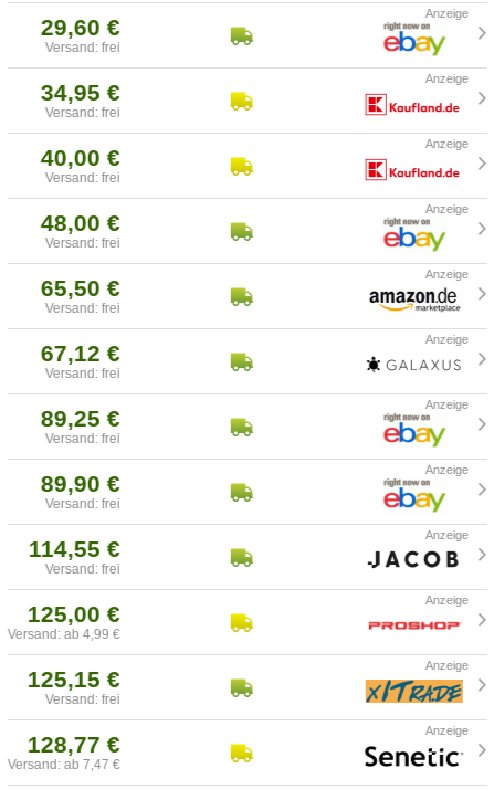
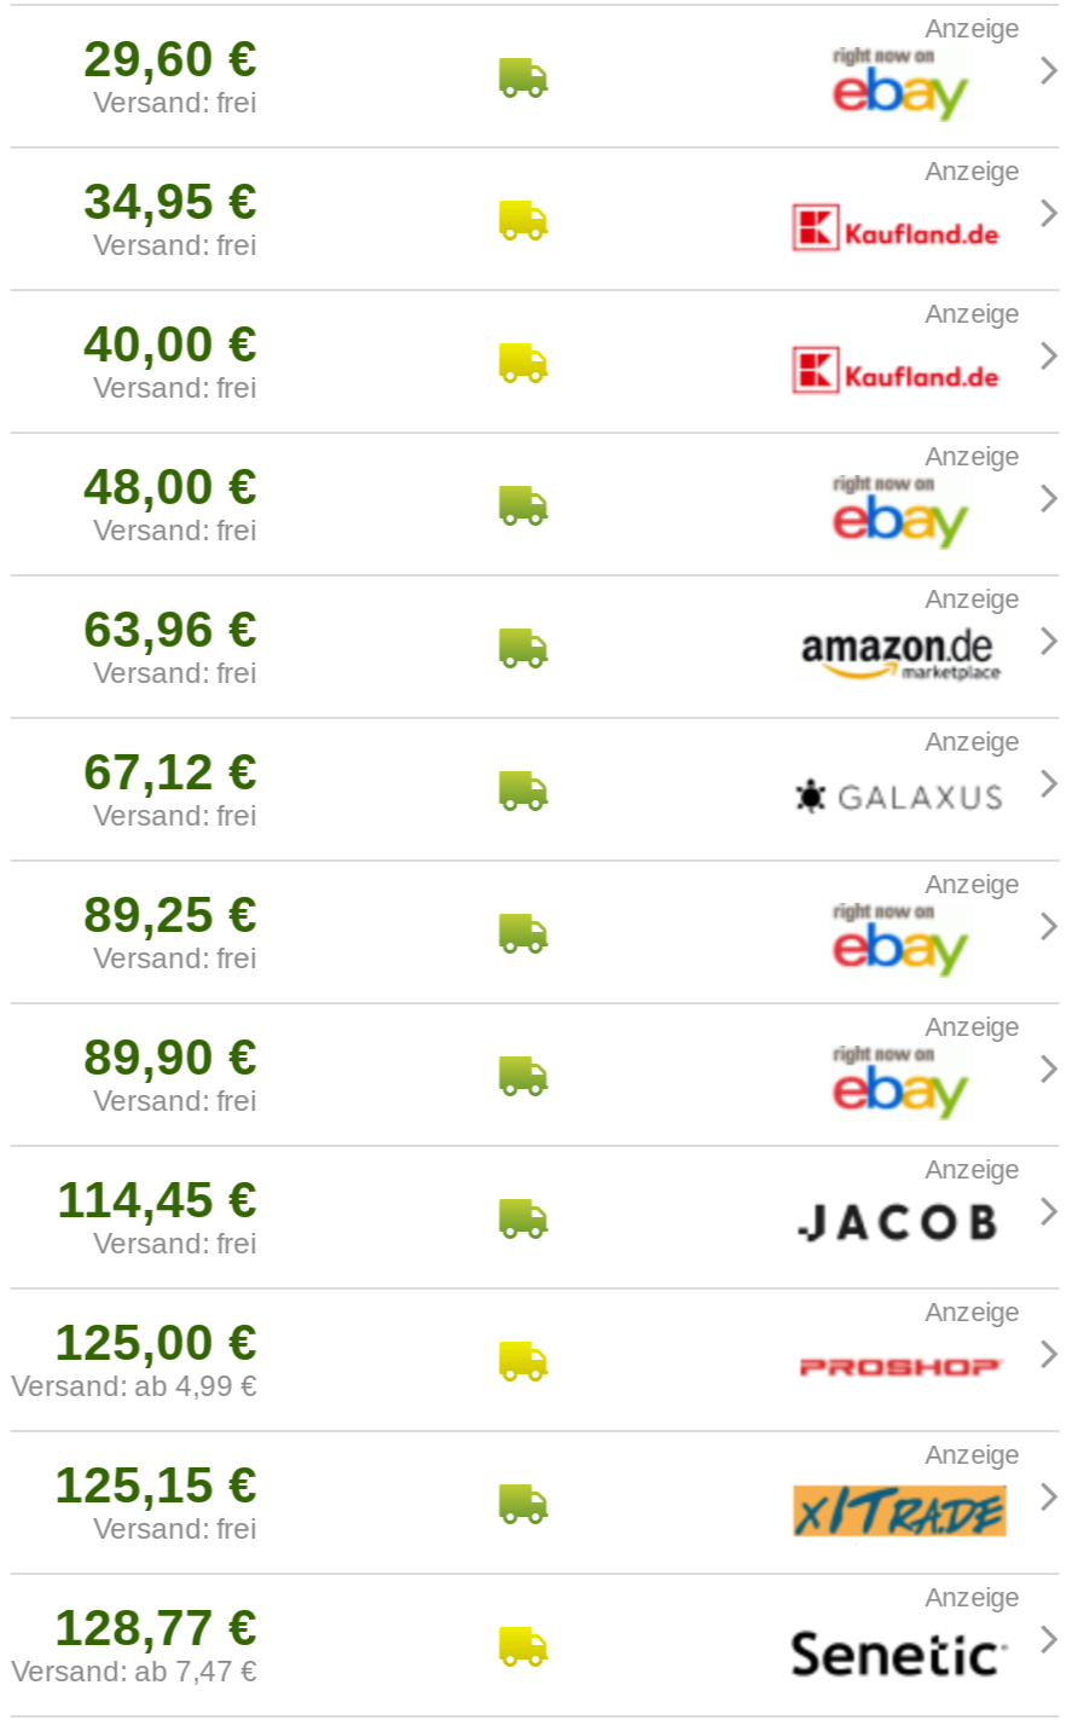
- 65,50 €
+ 63,96 €

- 114,55 €
+ 114,45 €
